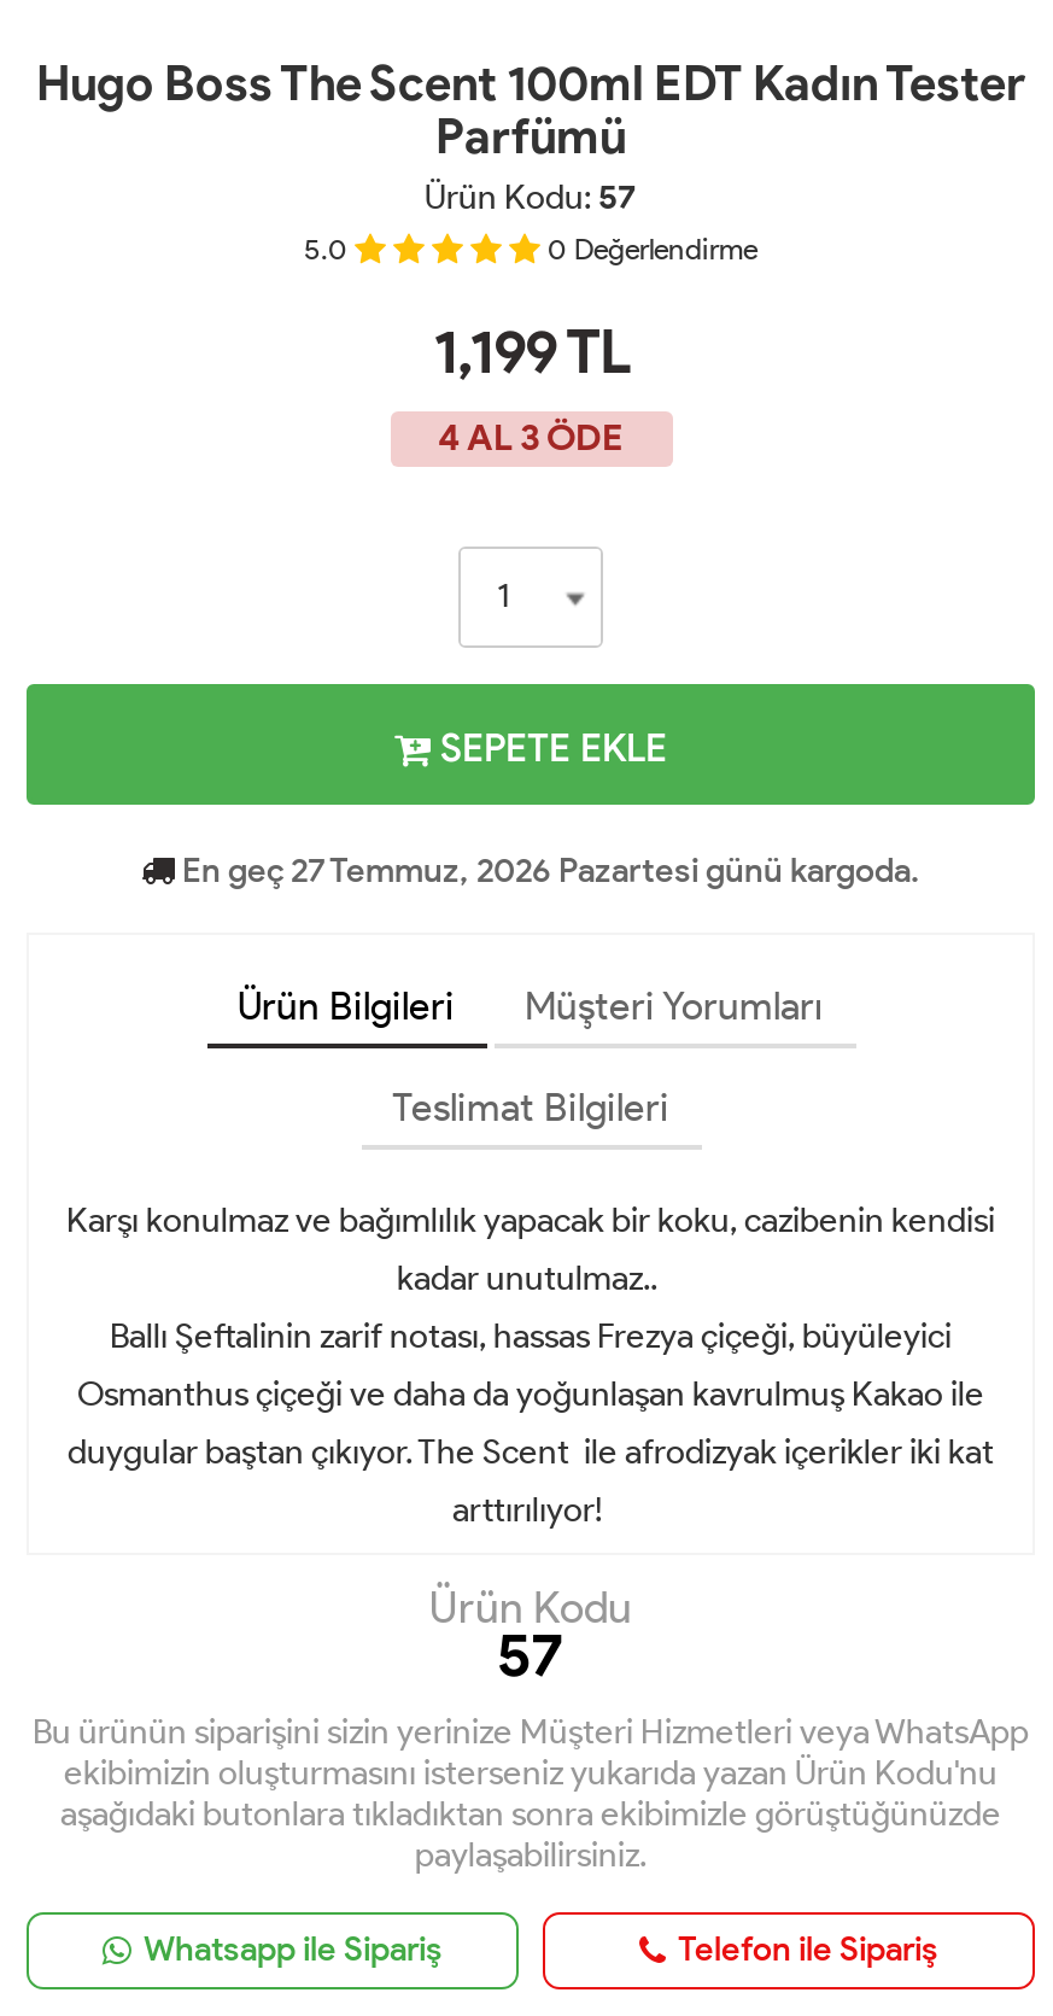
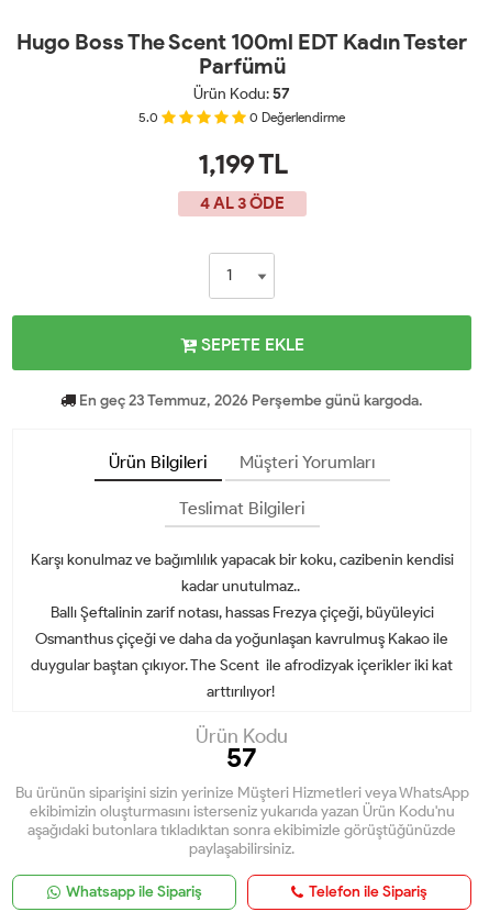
- En geç 27 Temmuz, 2026 Pazartesi günü kargoda.
+ En geç 23 Temmuz, 2026 Perşembe günü kargoda.
